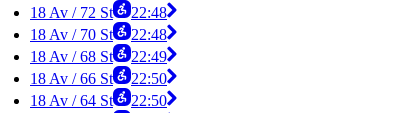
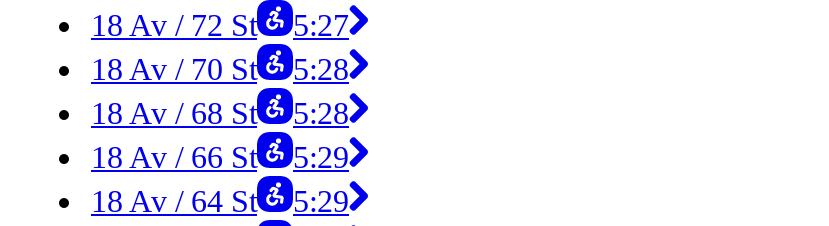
- 18 Av / 72 St 22:48
+ 18 Av / 72 St 5:27

- 18 Av / 70 St 22:48
+ 18 Av / 70 St 5:28

- 18 Av / 68 St 22:49
+ 18 Av / 68 St 5:28

- 18 Av / 66 St 22:50
+ 18 Av / 66 St 5:29

- 18 Av / 64 St 22:50
+ 18 Av / 64 St 5:29
